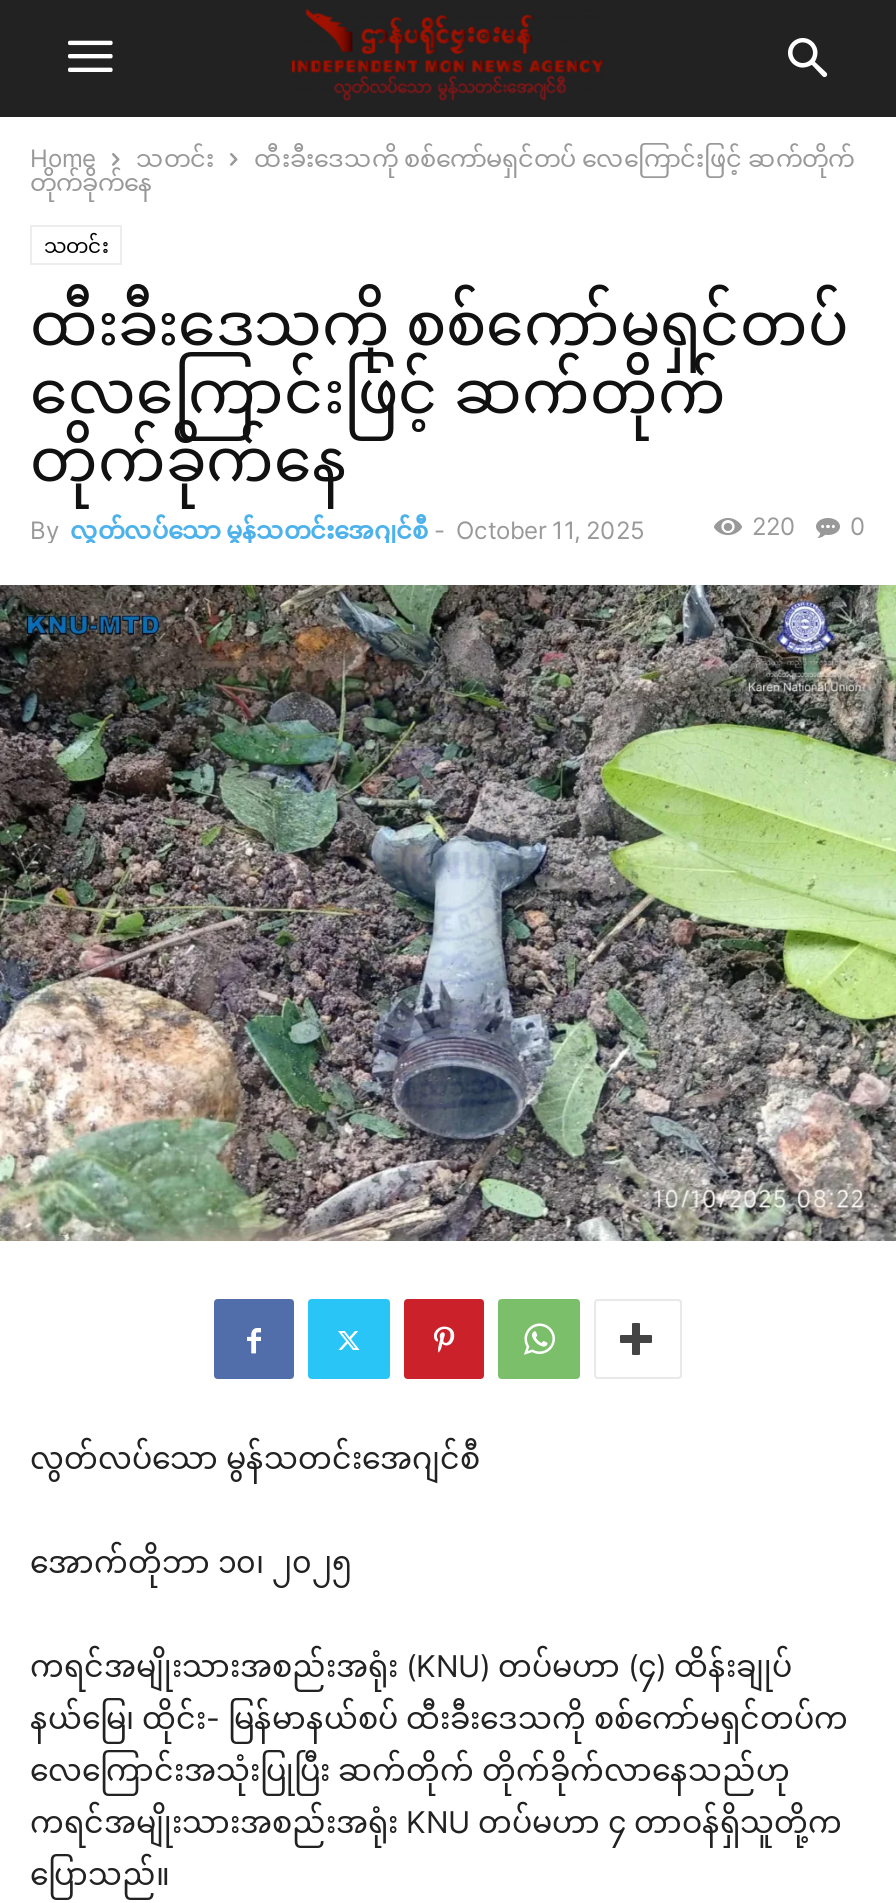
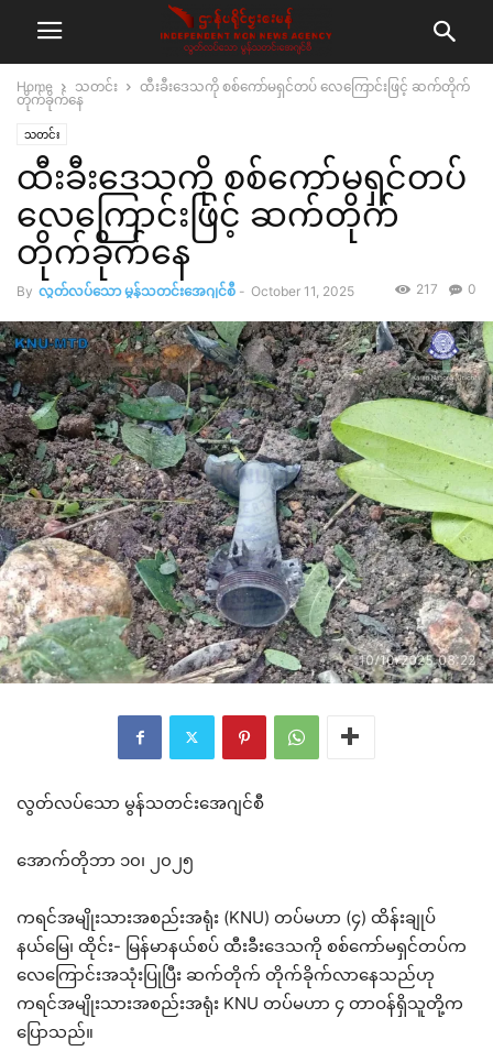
- 220 0
+ 217 0
